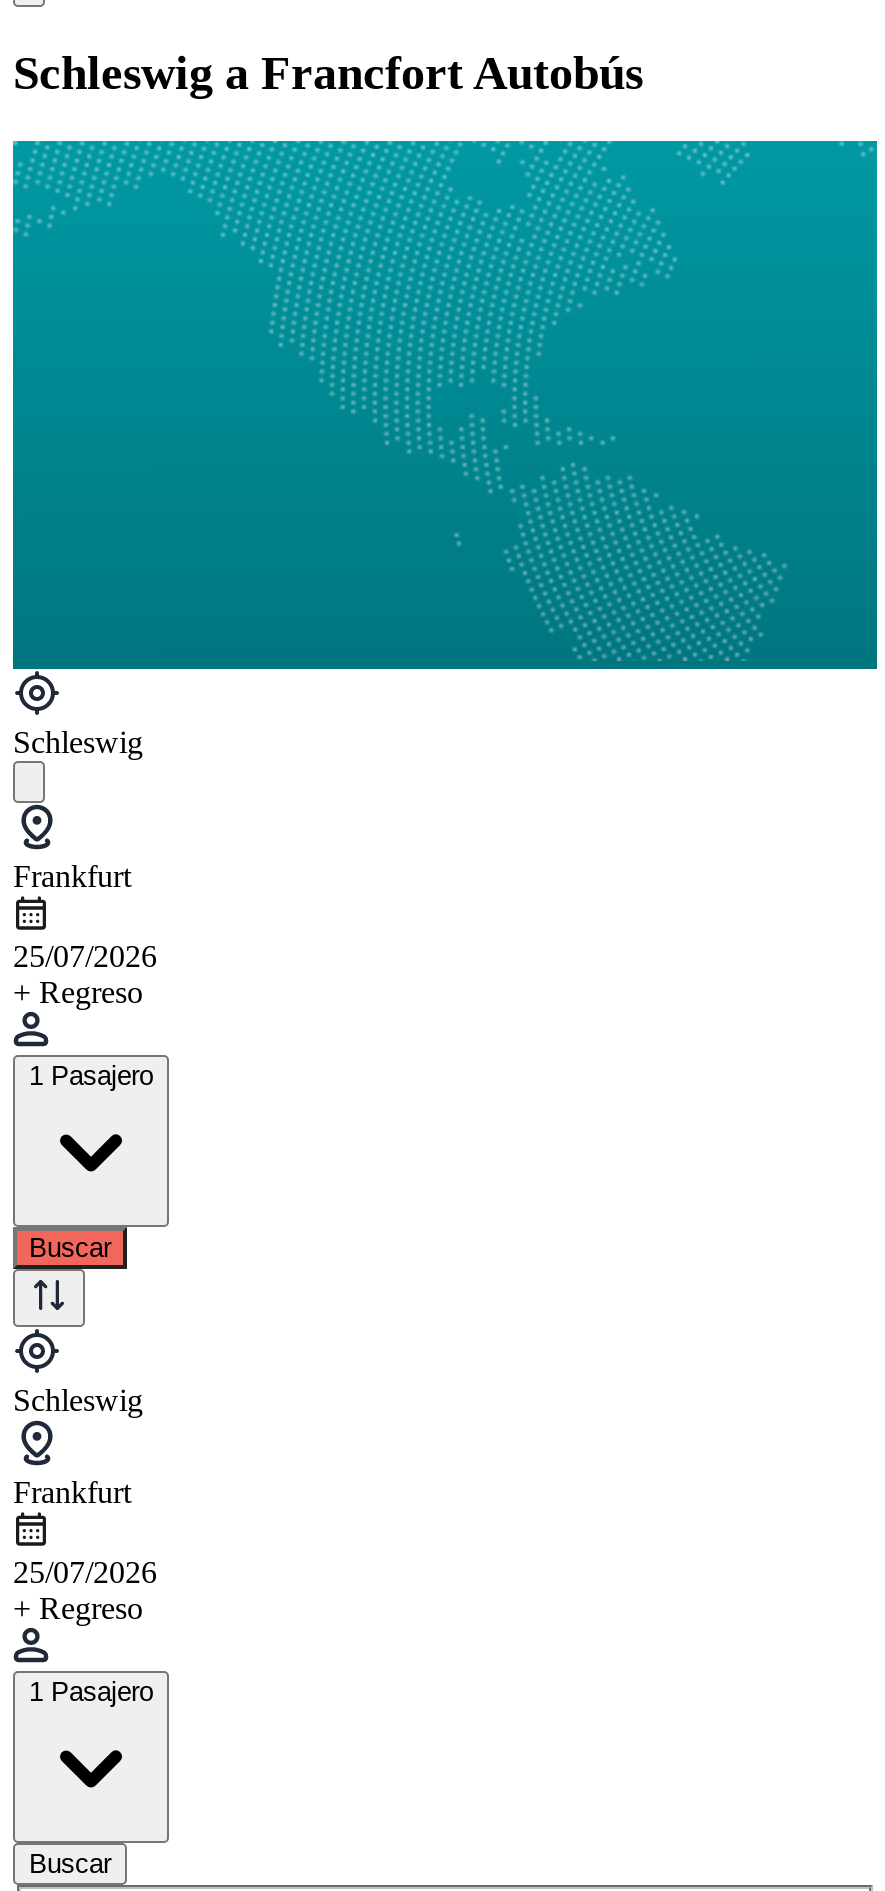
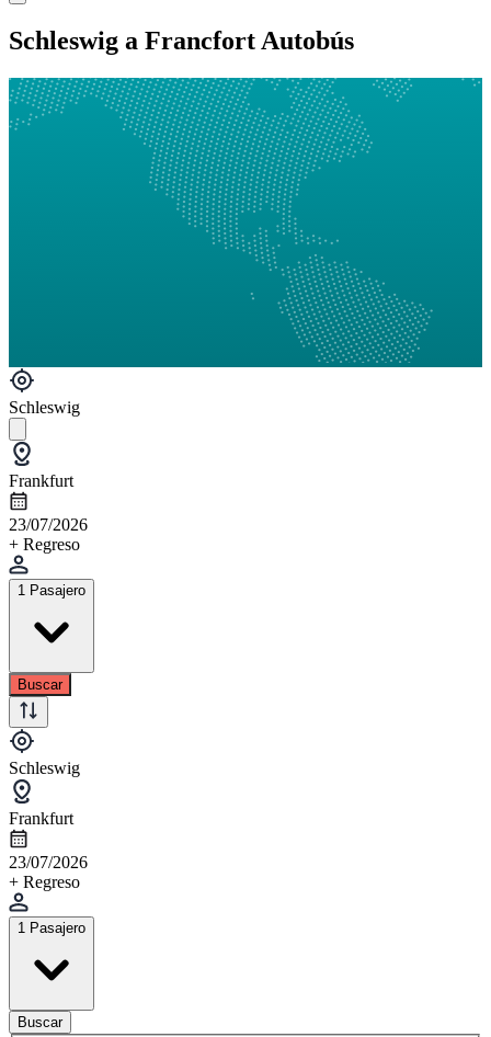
- 25/07/2026
+ 23/07/2026

- 25/07/2026
+ 23/07/2026
